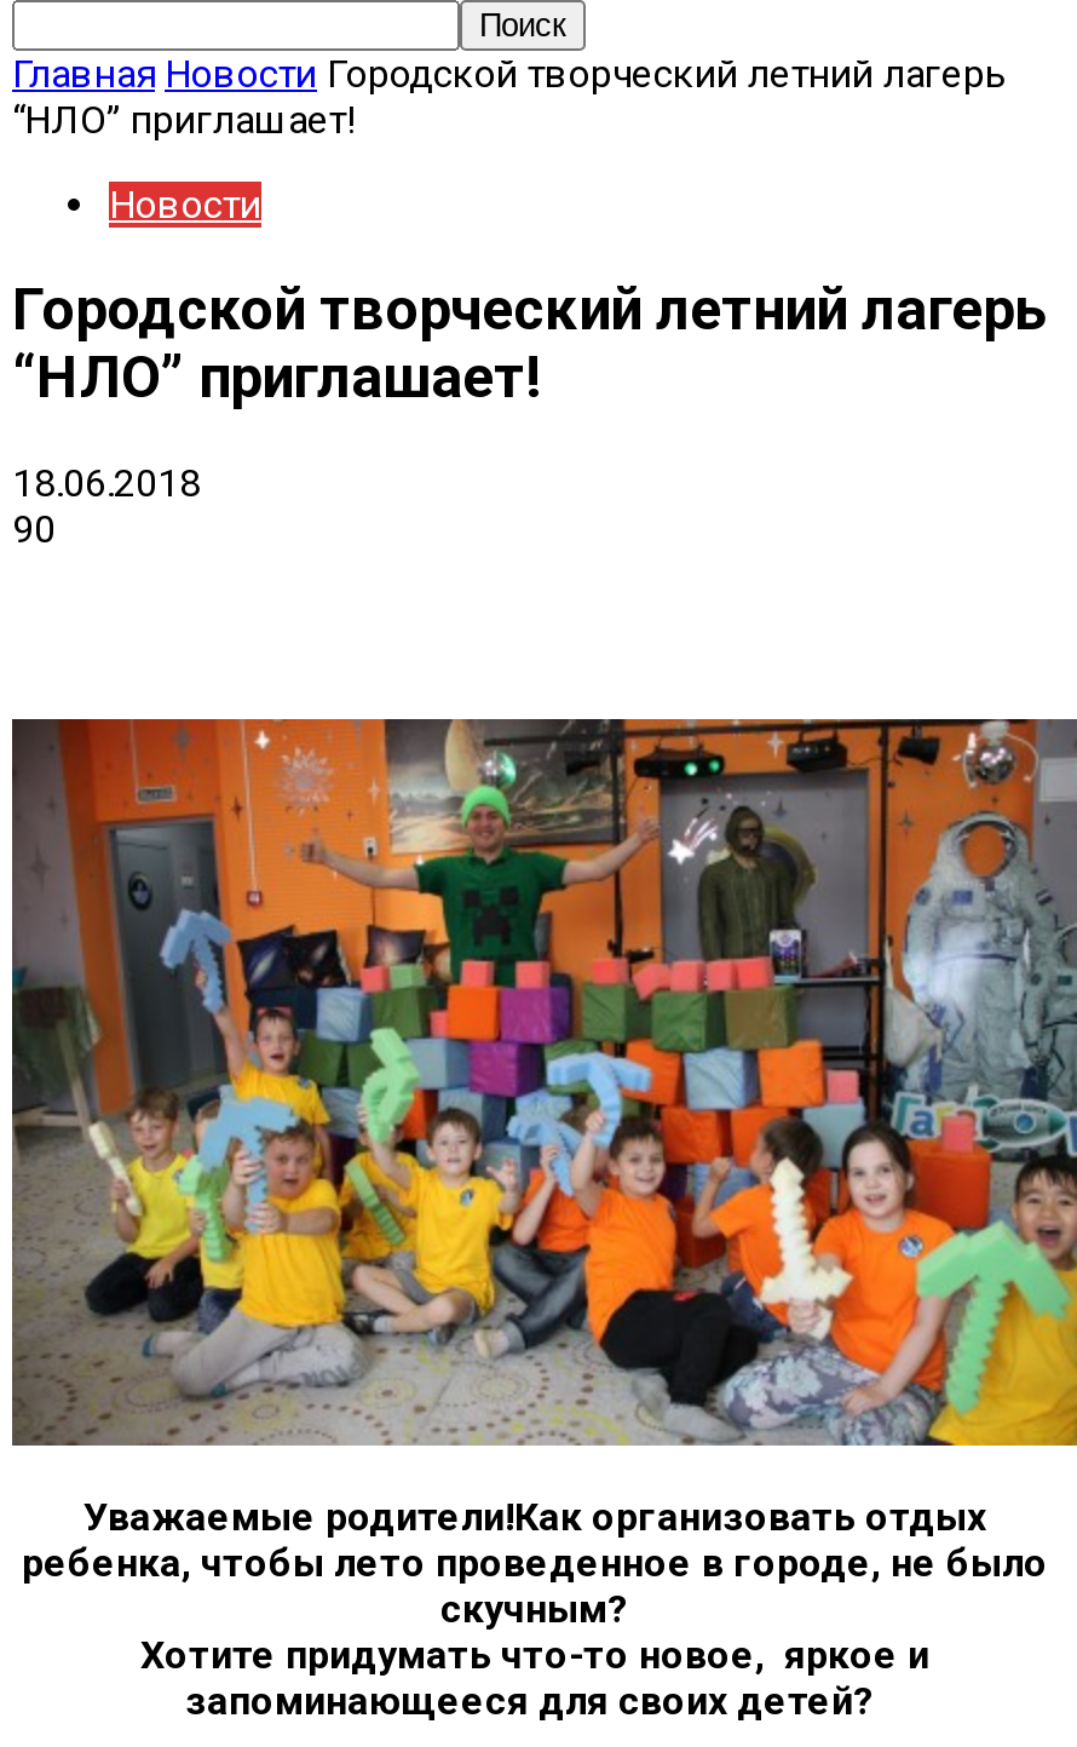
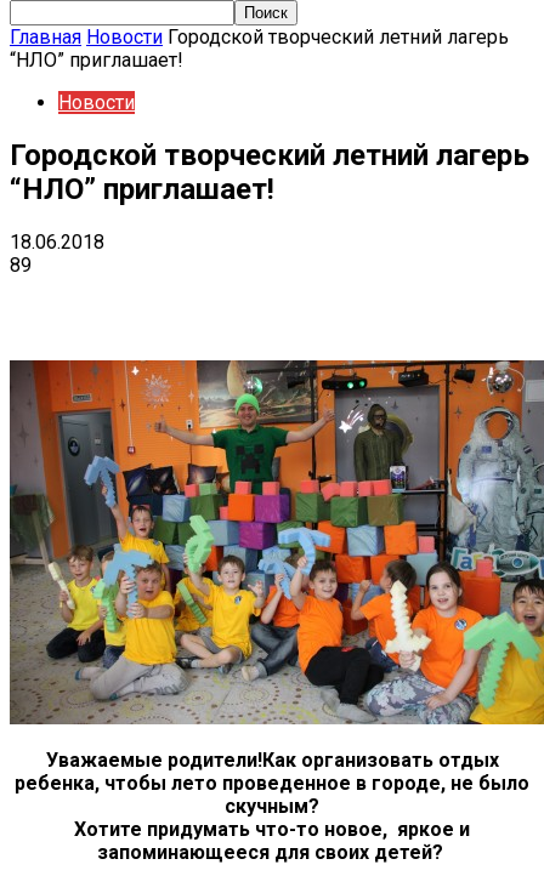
- 90
+ 89
